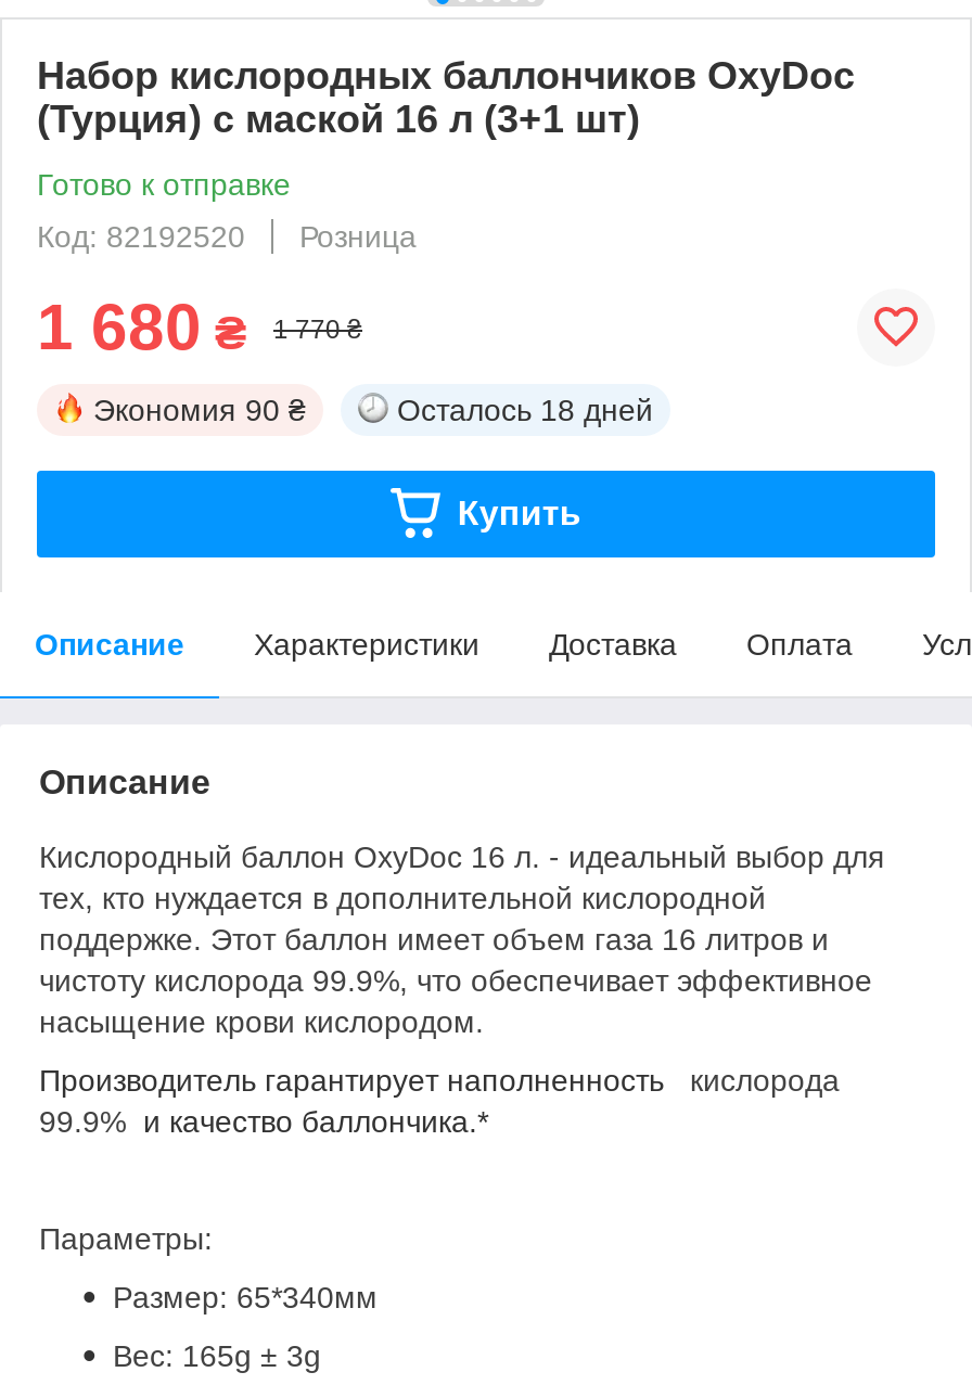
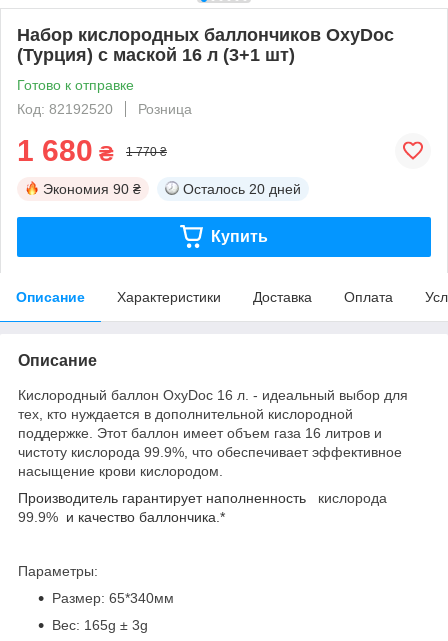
- Осталось 18 дней
+ Осталось 20 дней
